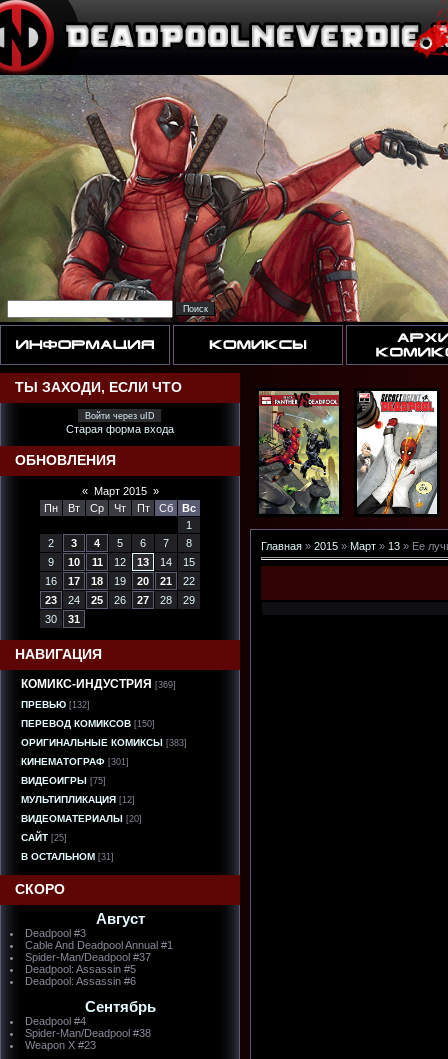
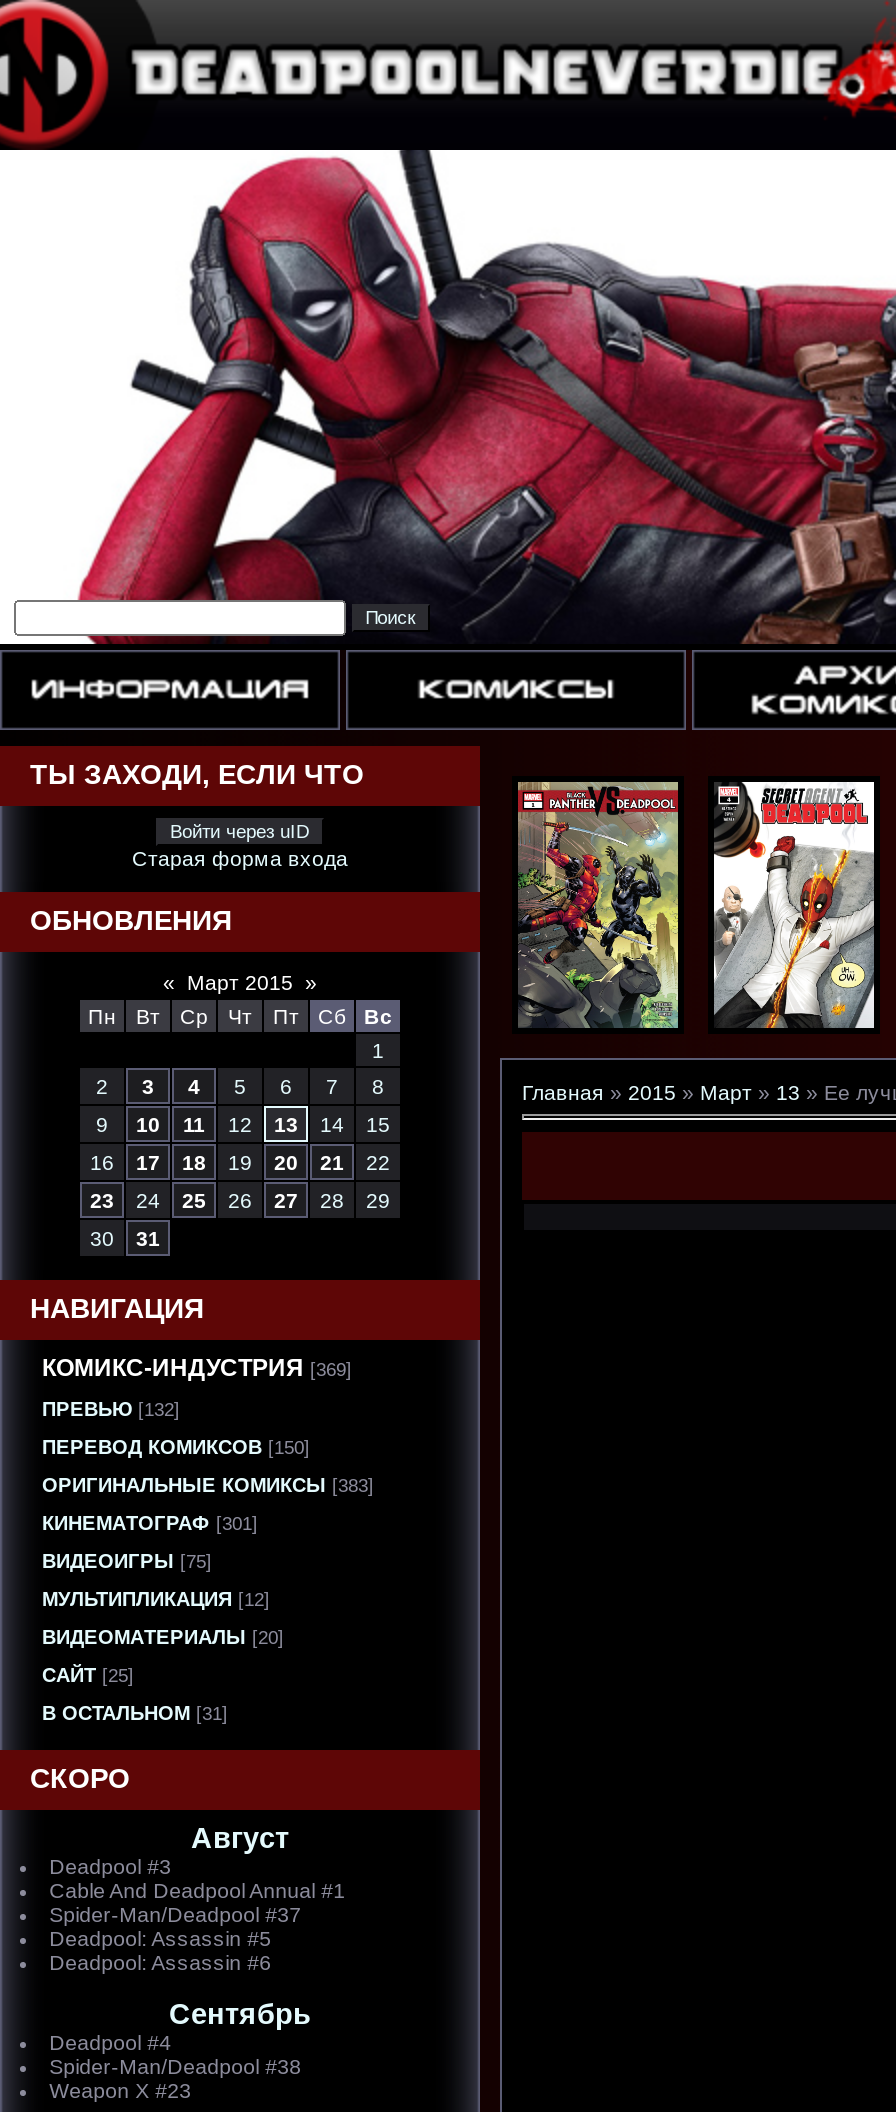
- [image]
+ [image]
